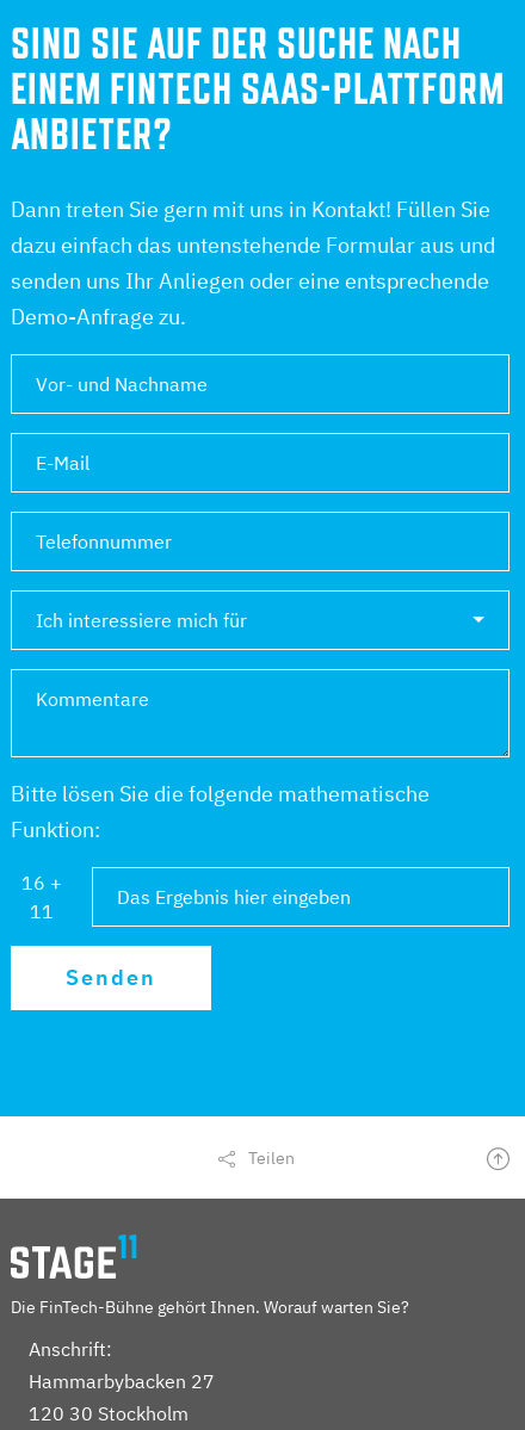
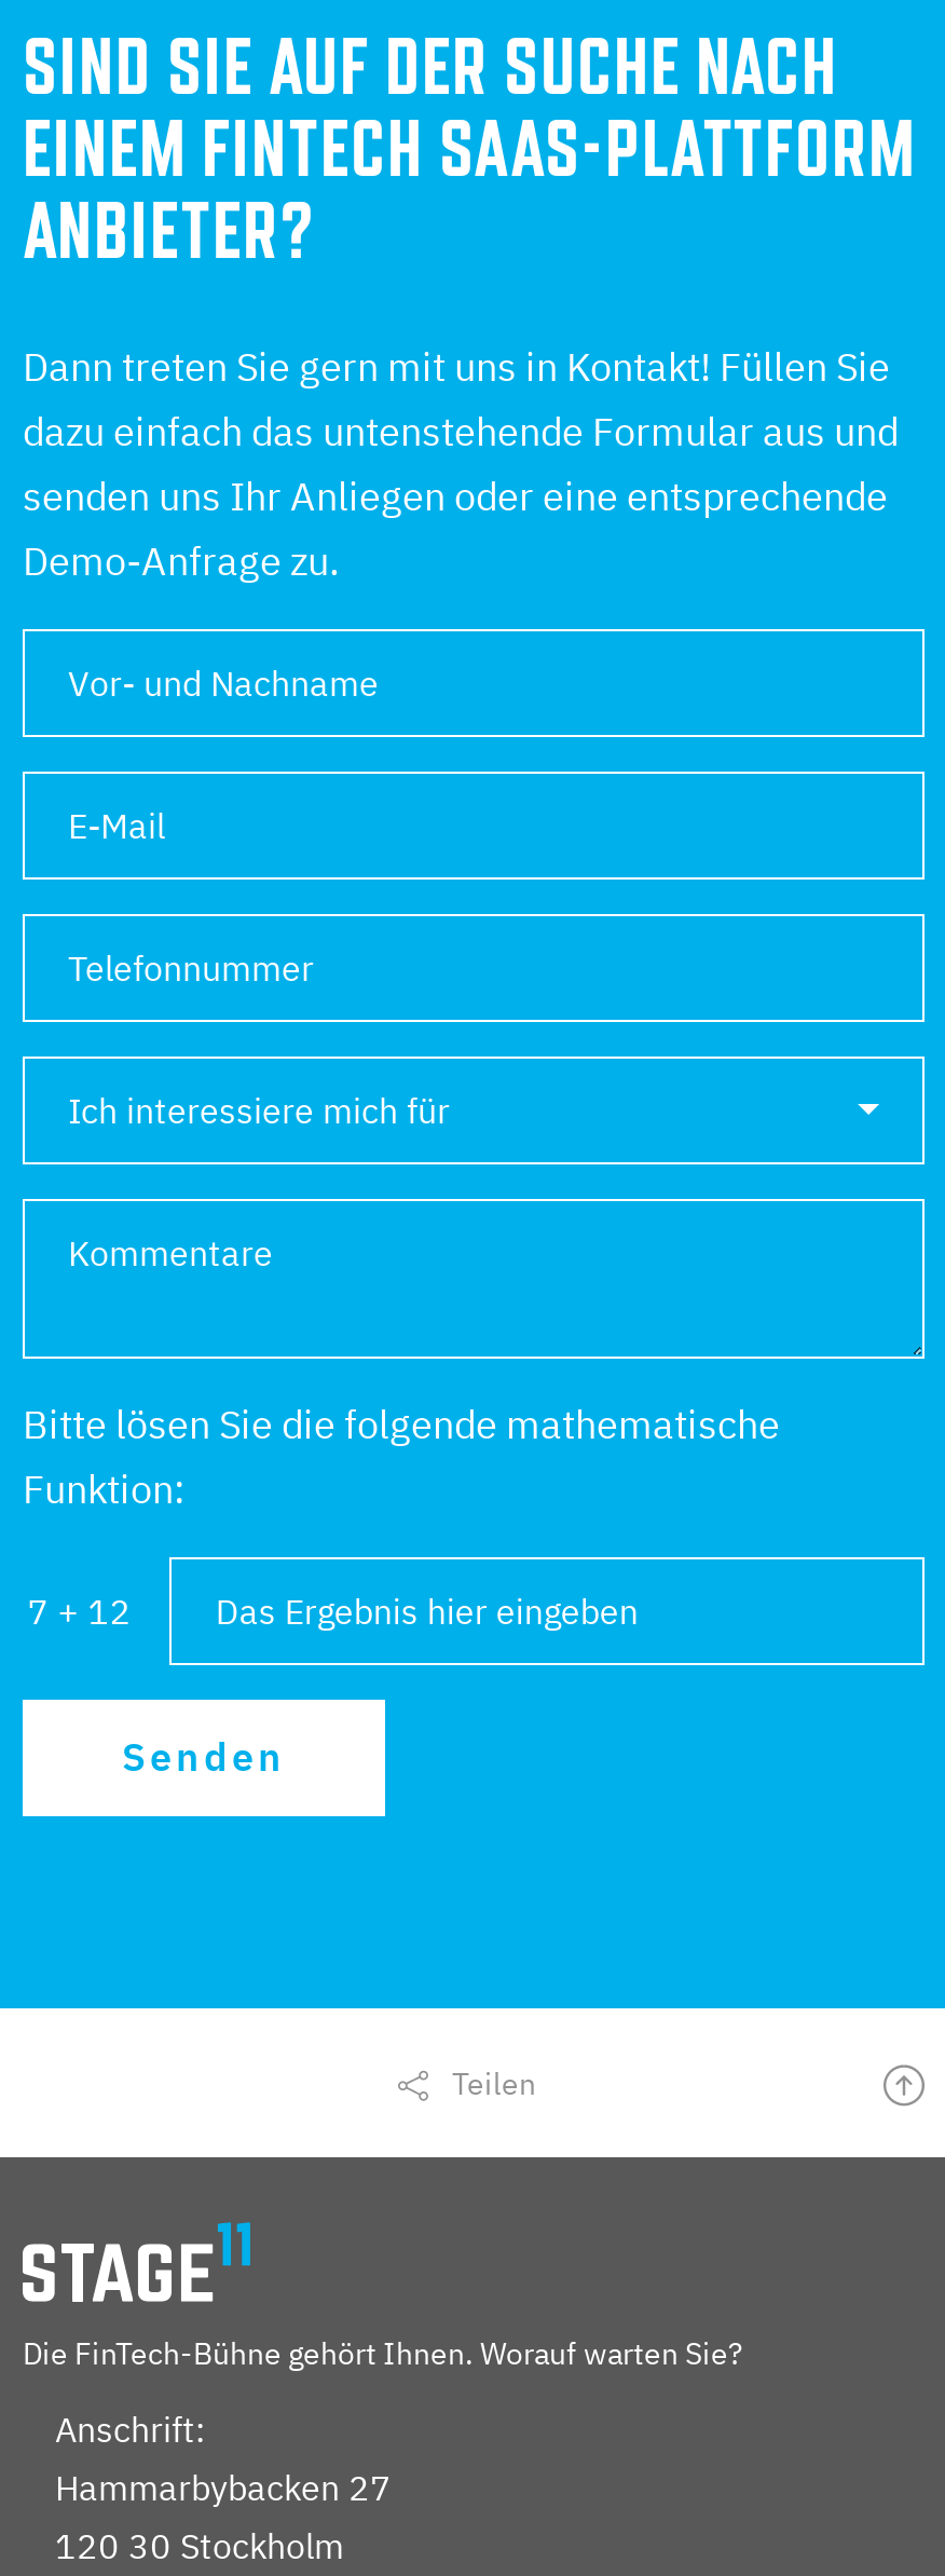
- 16 +
- 11
+ 7 + 12
